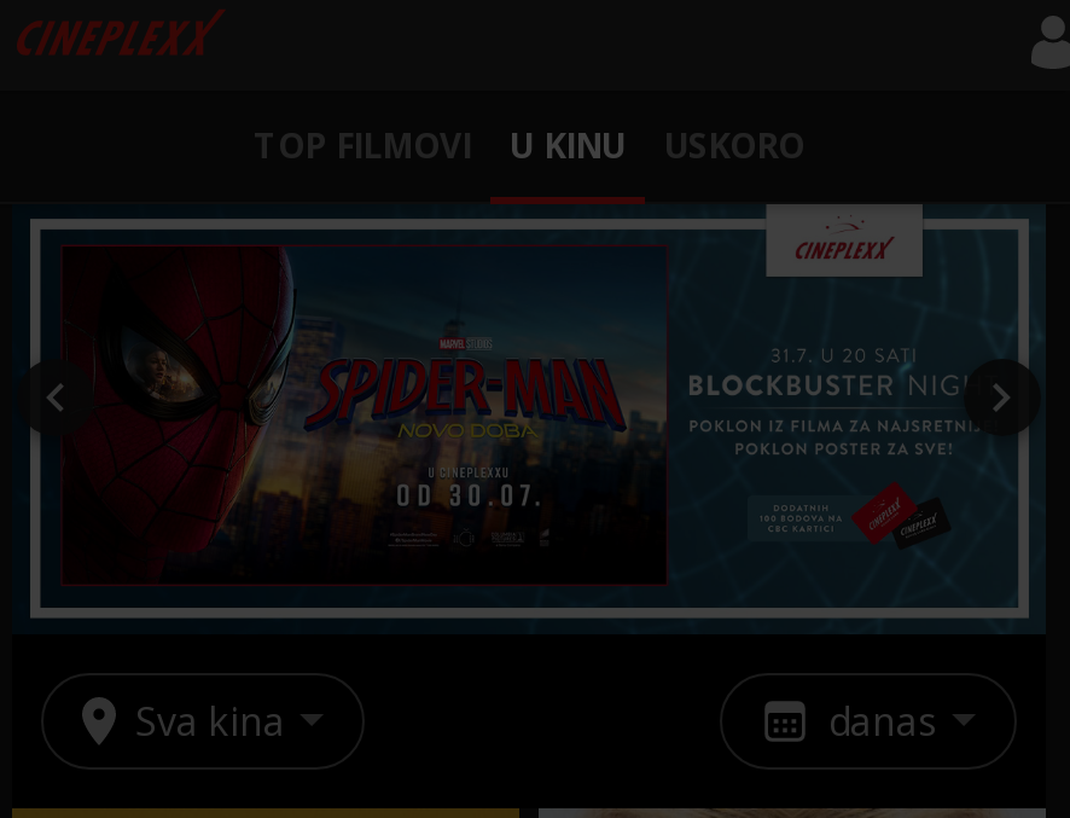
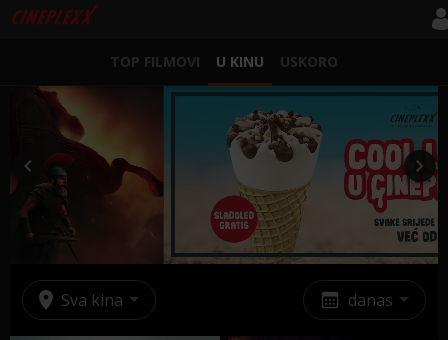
- [image]
+ [image]
